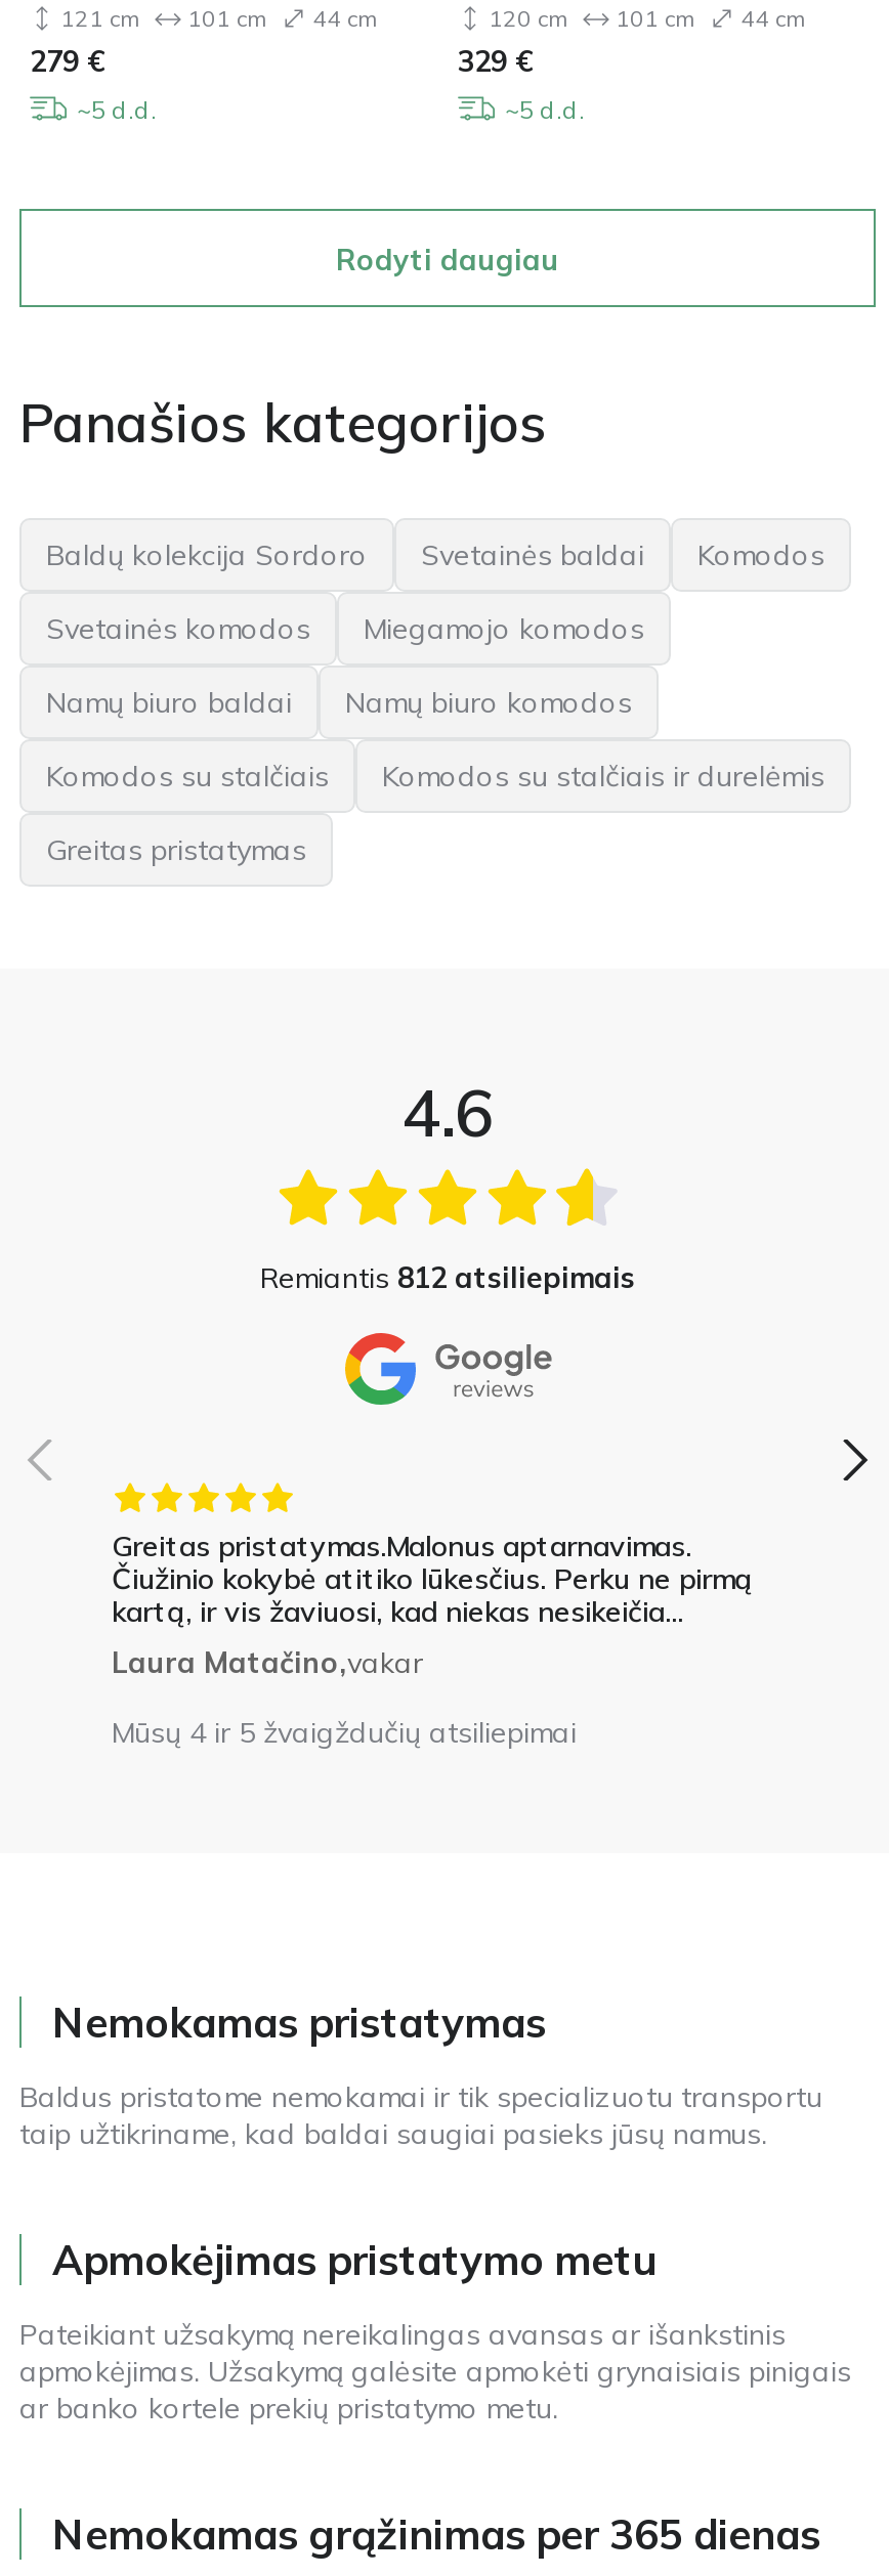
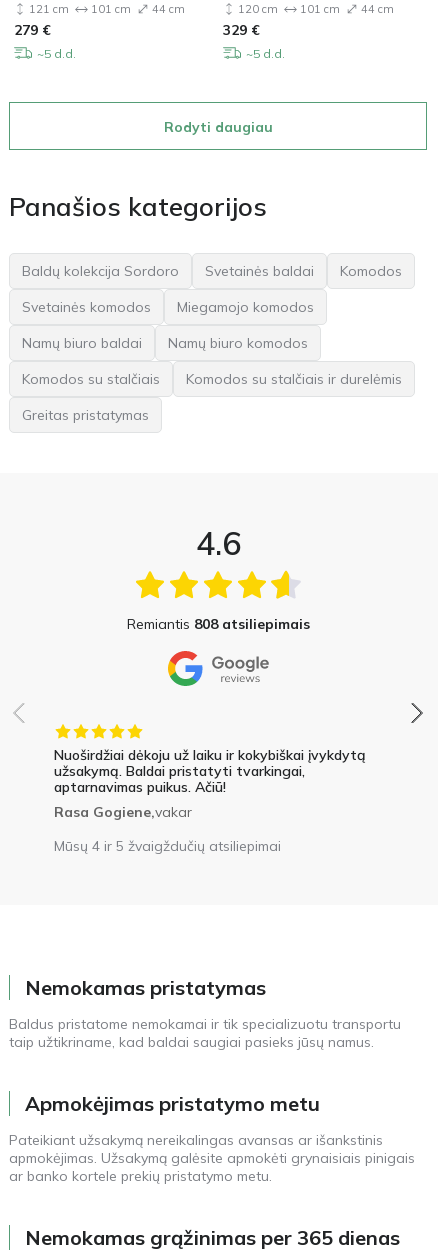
- Remiantis 812 atsiliepimais
+ Remiantis 808 atsiliepimais

- Greitas pristatymas.Malonus aptarnavimas.
- Čiužinio kokybė atitiko lūkesčius. Perku ne pirmą
- kartą, ir vis žaviuosi, kad niekas nesikeičia...
- Laura Matačino,vakar
+ Nuoširdžiai dėkoju už laiku ir kokybiškai įvykdytą
+ užsakymą. Baldai pristatyti tvarkingai,
+ aptarnavimas puikus. Ačiū!
+ Rasa Gogiene,vakar
